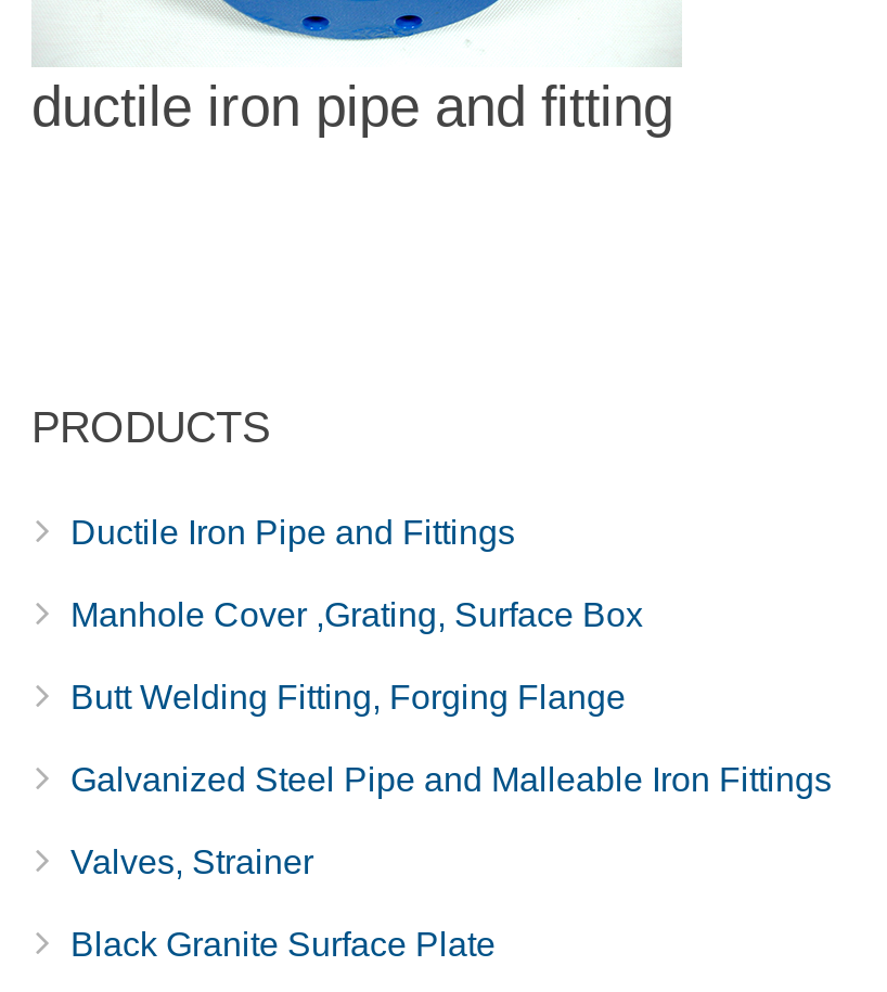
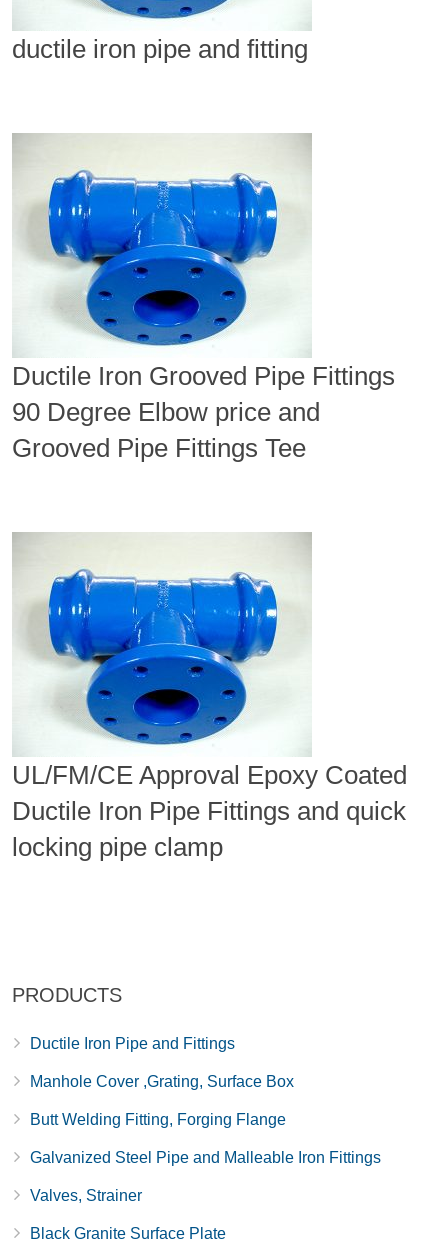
+ [image]
+ Ductile Iron Grooved Pipe Fittings
+ 90 Degree Elbow price and
+ Grooved Pipe Fittings Tee

+ [image]
+ UL/FM/CE Approval Epoxy Coated
+ Ductile Iron Pipe Fittings and quick
+ locking pipe clamp
